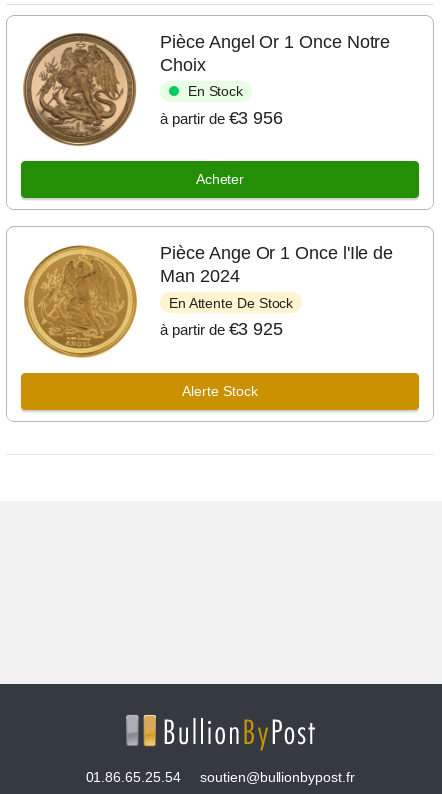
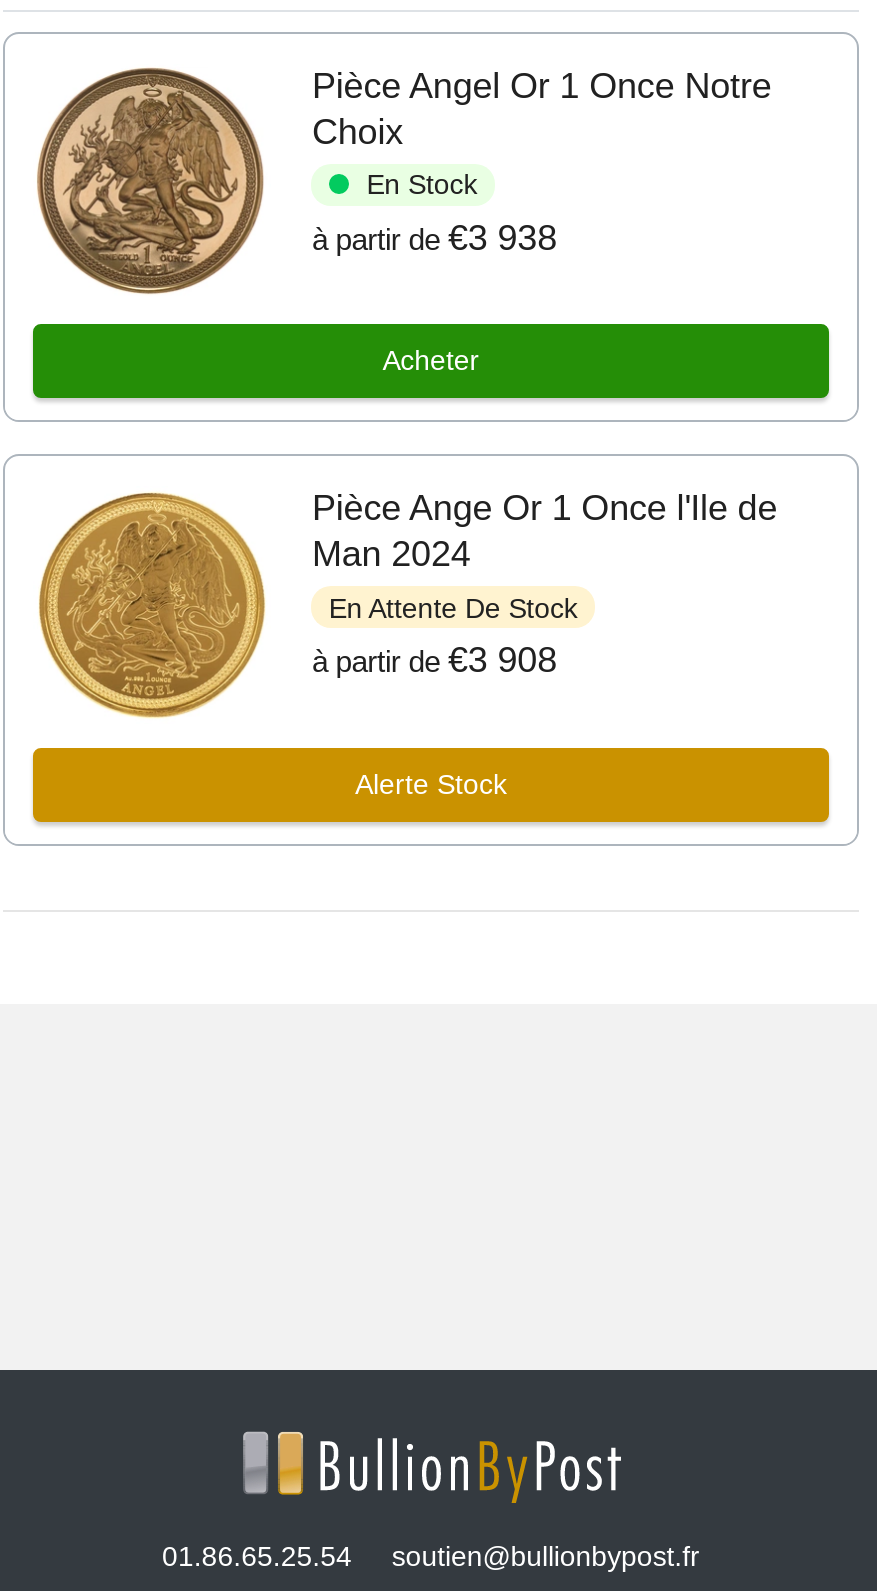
- à partir de €3 956
+ à partir de €3 938

- à partir de €3 925
+ à partir de €3 908
